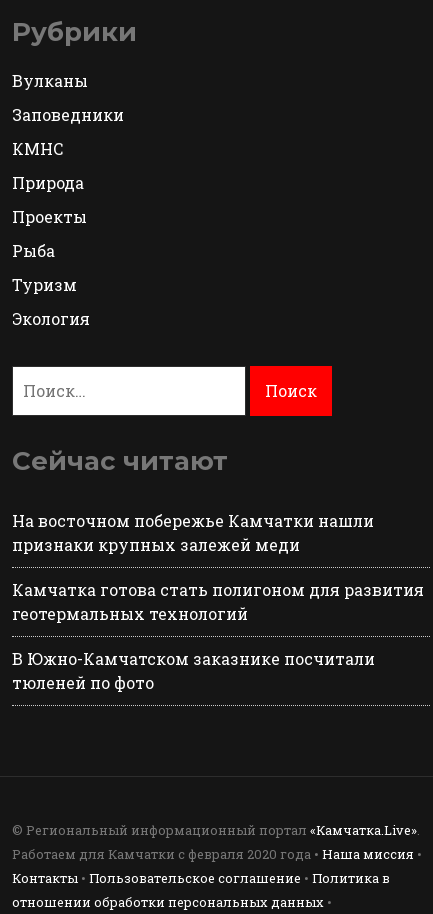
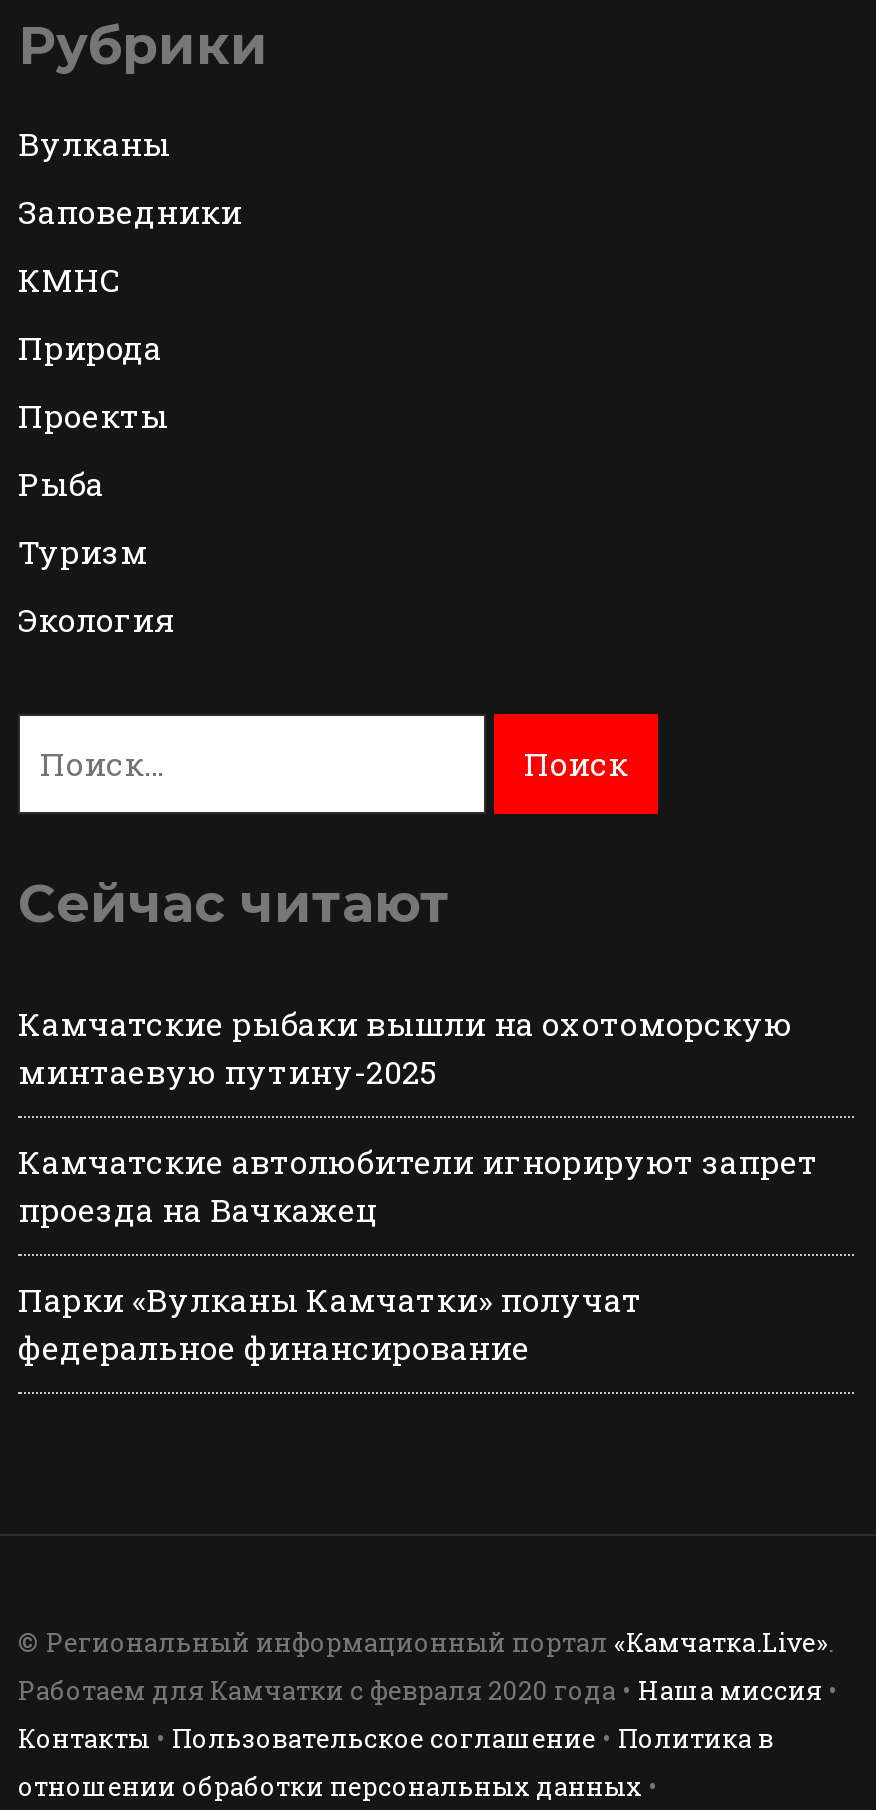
- На восточном побережье Камчатки нашли
- признаки крупных залежей меди
+ Камчатские рыбаки вышли на охотоморскую
+ минтаевую путину-2025

- Камчатка готова стать полигоном для развития
- геотермальных технологий
+ Камчатские автолюбители игнорируют запрет
+ проезда на Вачкажец

- В Южно-Камчатском заказнике посчитали
- тюленей по фото
+ Парки «Вулканы Камчатки» получат
+ федеральное финансирование
